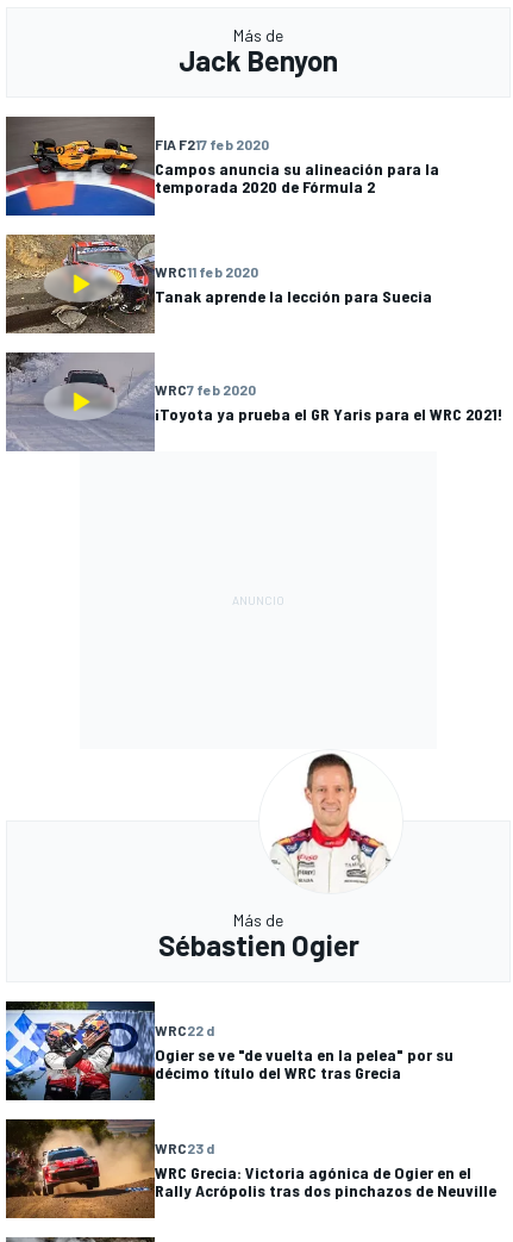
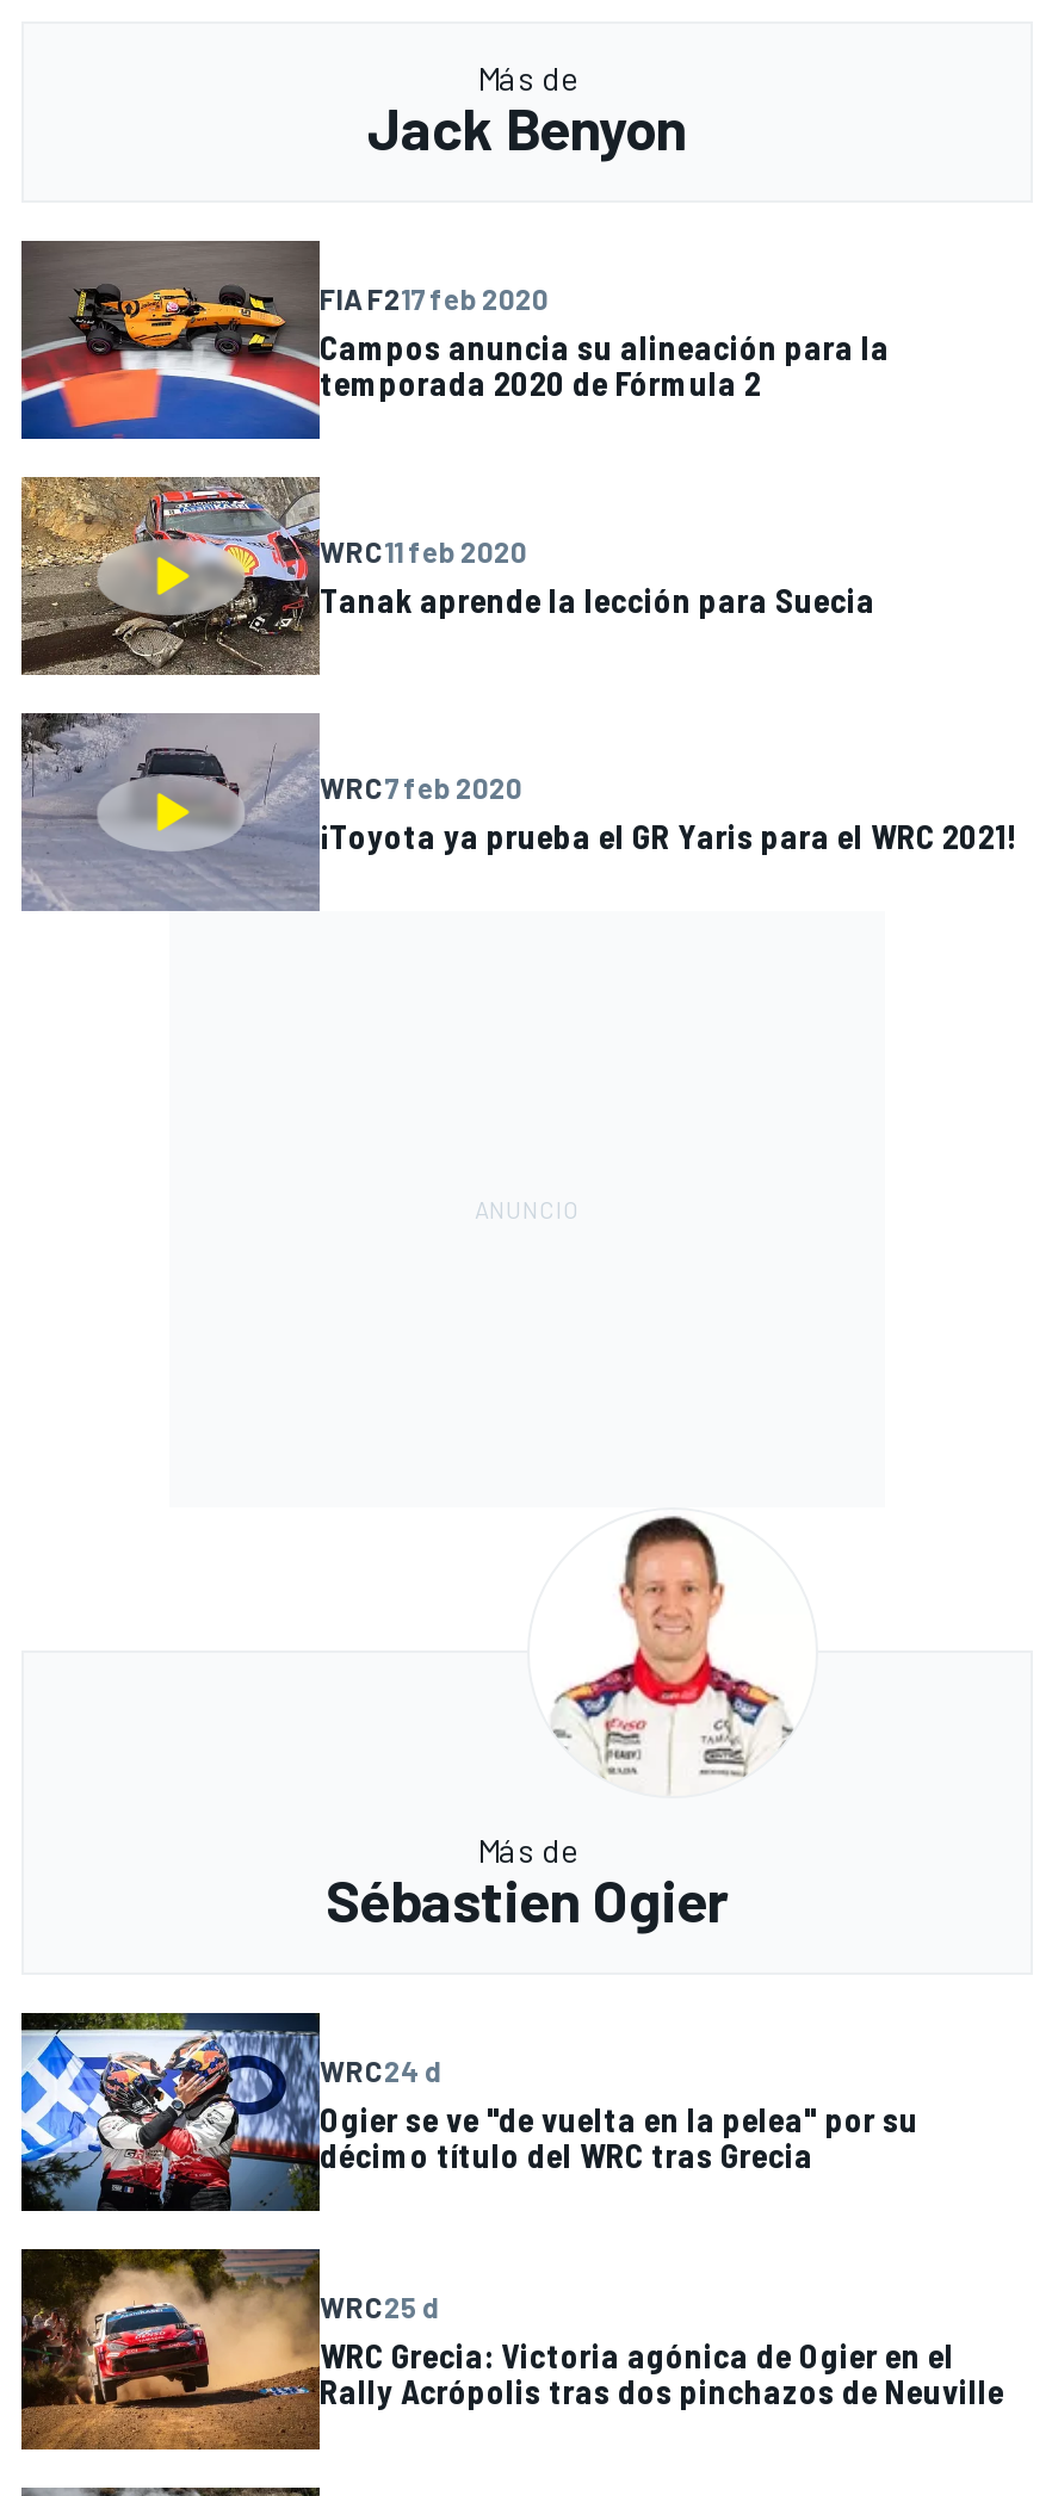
- WRC22 d
+ WRC24 d

- WRC23 d
+ WRC25 d
